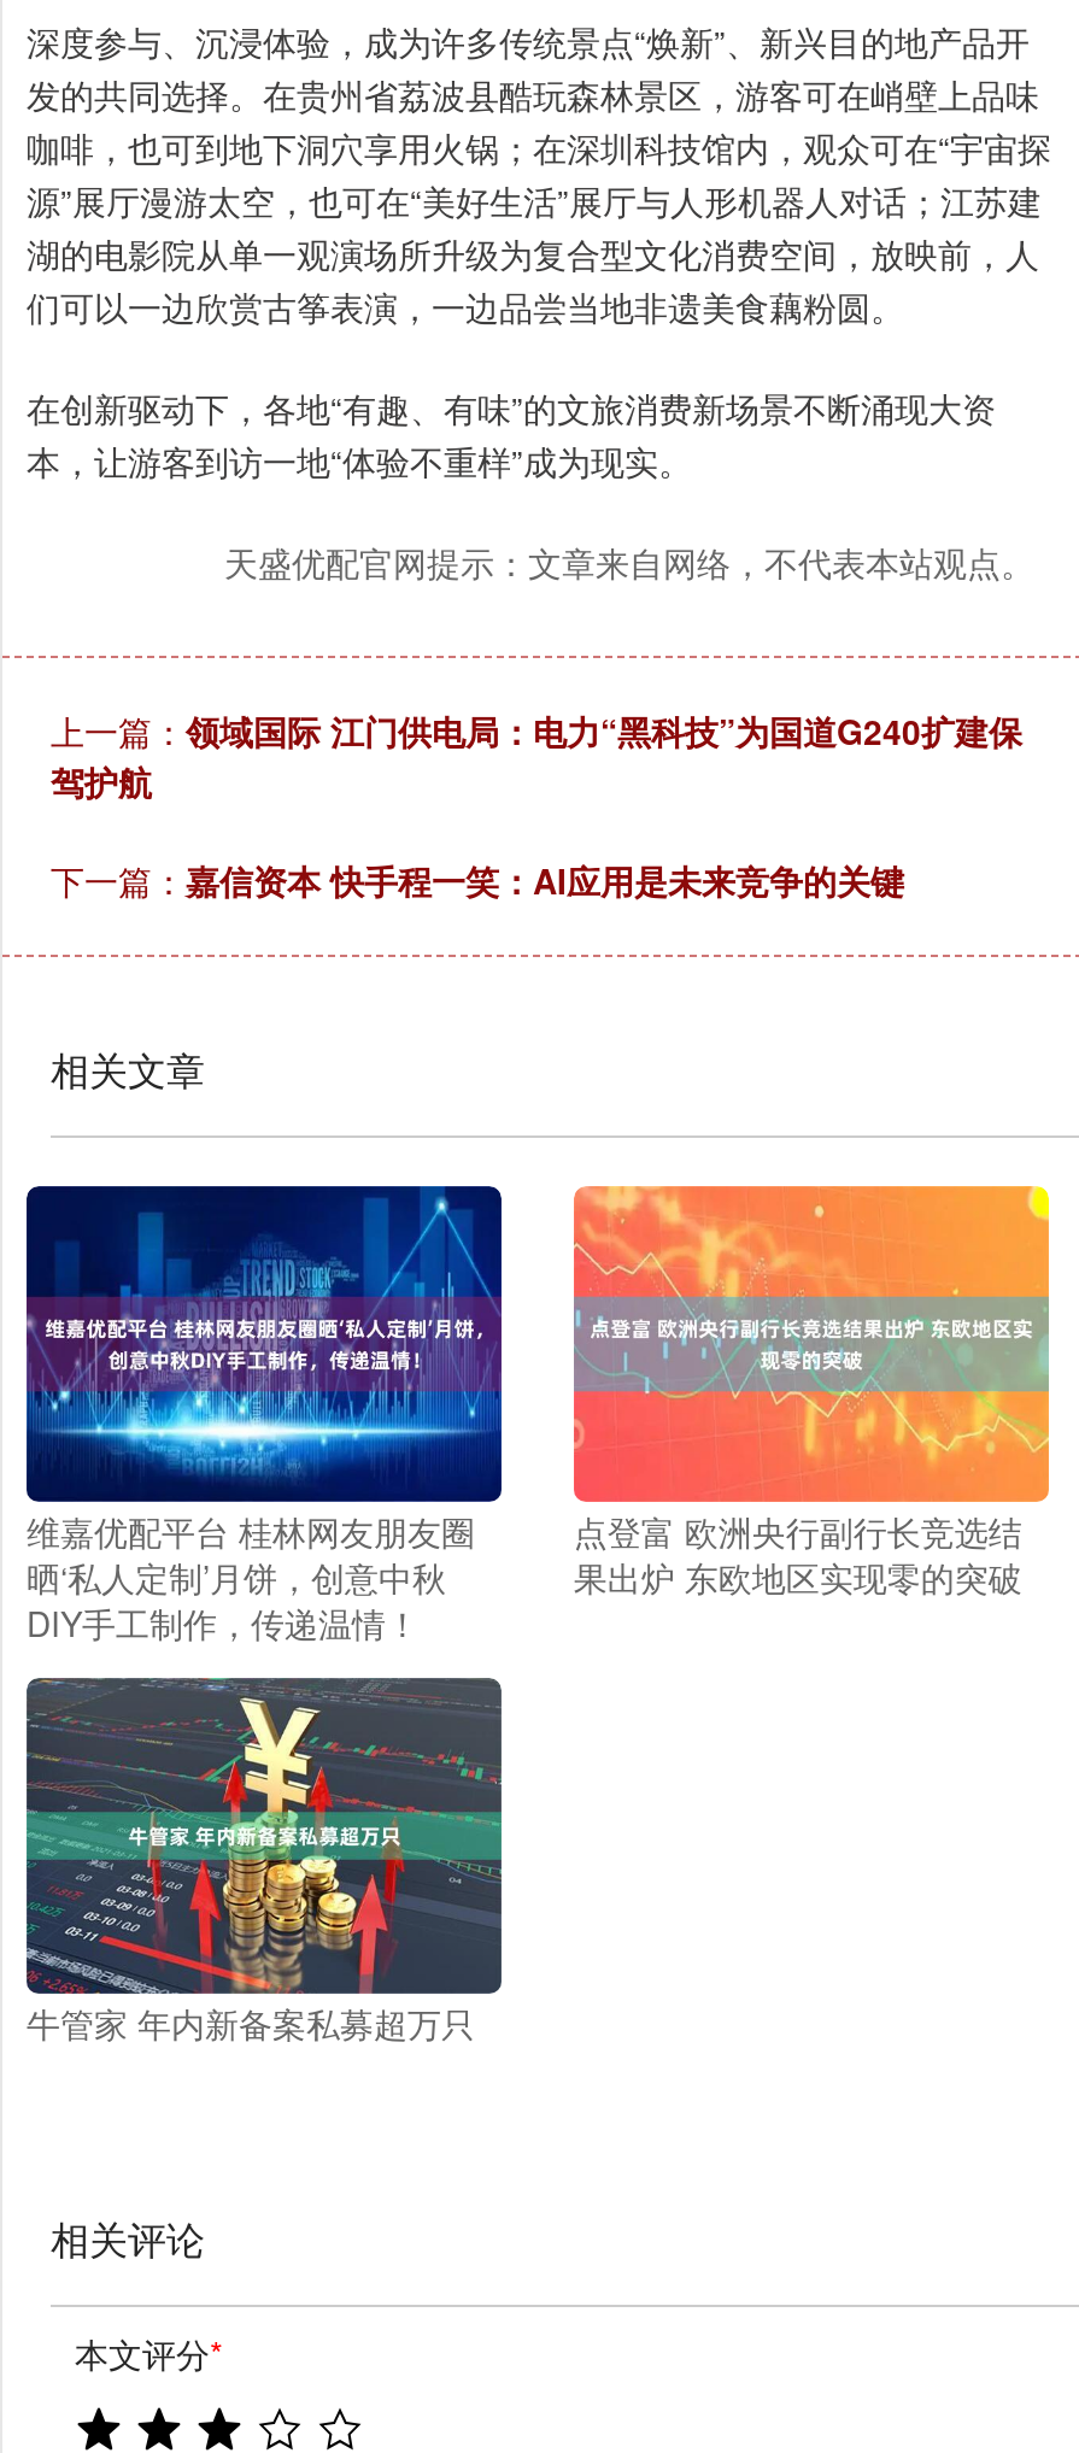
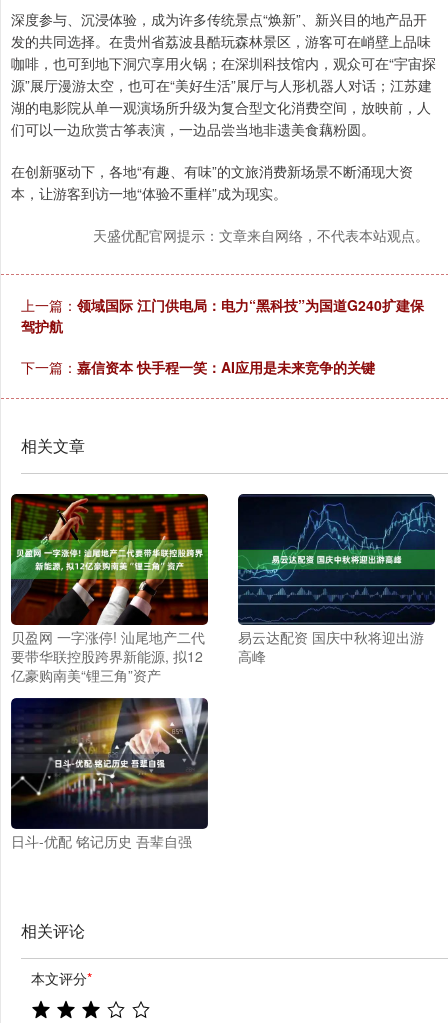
- [image]
- 维嘉优配平台 桂林网友朋友圈
- 晒‘私人定制’月饼，创意中秋
- DIY手工制作，传递温情！
+ [image]
+ 贝盈网 一字涨停! 汕尾地产二代
+ 要带华联控股跨界新能源, 拟12
+ 亿豪购南美“锂三角”资产

- [image]
- 点登富 欧洲央行副行长竞选结
- 果出炉 东欧地区实现零的突破
+ [image]
+ 易云达配资 国庆中秋将迎出游
+ 高峰

- [image]
- 牛管家 年内新备案私募超万只
+ [image]
+ 日斗-优配 铭记历史 吾辈自强
